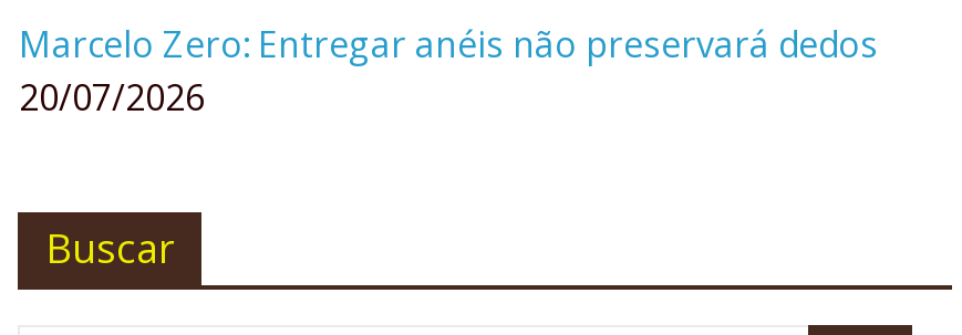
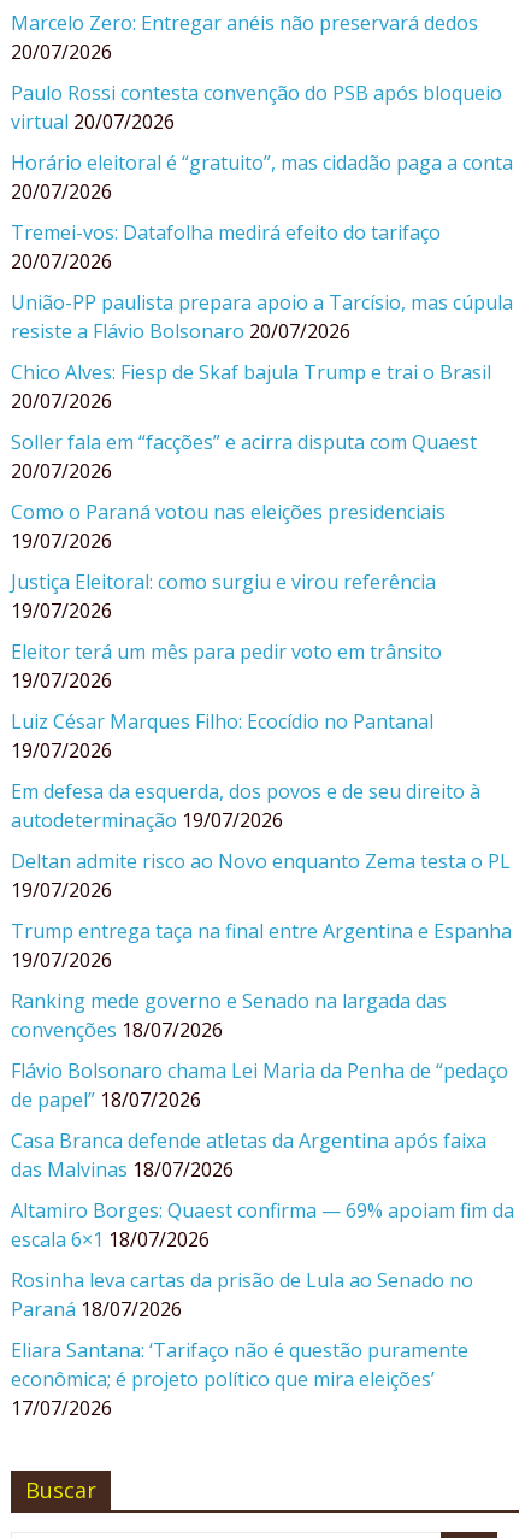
+ Paulo Rossi contesta convenção do PSB após bloqueio
+ virtual 20/07/2026
+ Horário eleitoral é “gratuito”, mas cidadão paga a conta
+ 20/07/2026
+ Tremei-vos: Datafolha medirá efeito do tarifaço
+ 20/07/2026
+ União-PP paulista prepara apoio a Tarcísio, mas cúpula
+ resiste a Flávio Bolsonaro 20/07/2026
+ Chico Alves: Fiesp de Skaf bajula Trump e trai o Brasil
+ 20/07/2026
+ Soller fala em “facções” e acirra disputa com Quaest
+ 20/07/2026
+ Como o Paraná votou nas eleições presidenciais
+ 19/07/2026
+ Justiça Eleitoral: como surgiu e virou referência
+ 19/07/2026
+ Eleitor terá um mês para pedir voto em trânsito
+ 19/07/2026
+ Luiz César Marques Filho: Ecocídio no Pantanal
+ 19/07/2026
+ Em defesa da esquerda, dos povos e de seu direito à
+ autodeterminação 19/07/2026
+ Deltan admite risco ao Novo enquanto Zema testa o PL
+ 19/07/2026
+ Trump entrega taça na final entre Argentina e Espanha
+ 19/07/2026
+ Ranking mede governo e Senado na largada das
+ convenções 18/07/2026
+ Flávio Bolsonaro chama Lei Maria da Penha de “pedaço
+ de papel” 18/07/2026
+ Casa Branca defende atletas da Argentina após faixa
+ das Malvinas 18/07/2026
+ Altamiro Borges: Quaest confirma — 69% apoiam fim da
+ escala 6×1 18/07/2026
+ Rosinha leva cartas da prisão de Lula ao Senado no
+ Paraná 18/07/2026
+ Eliara Santana: ‘Tarifaço não é questão puramente
+ econômica; é projeto político que mira eleições’
+ 17/07/2026
